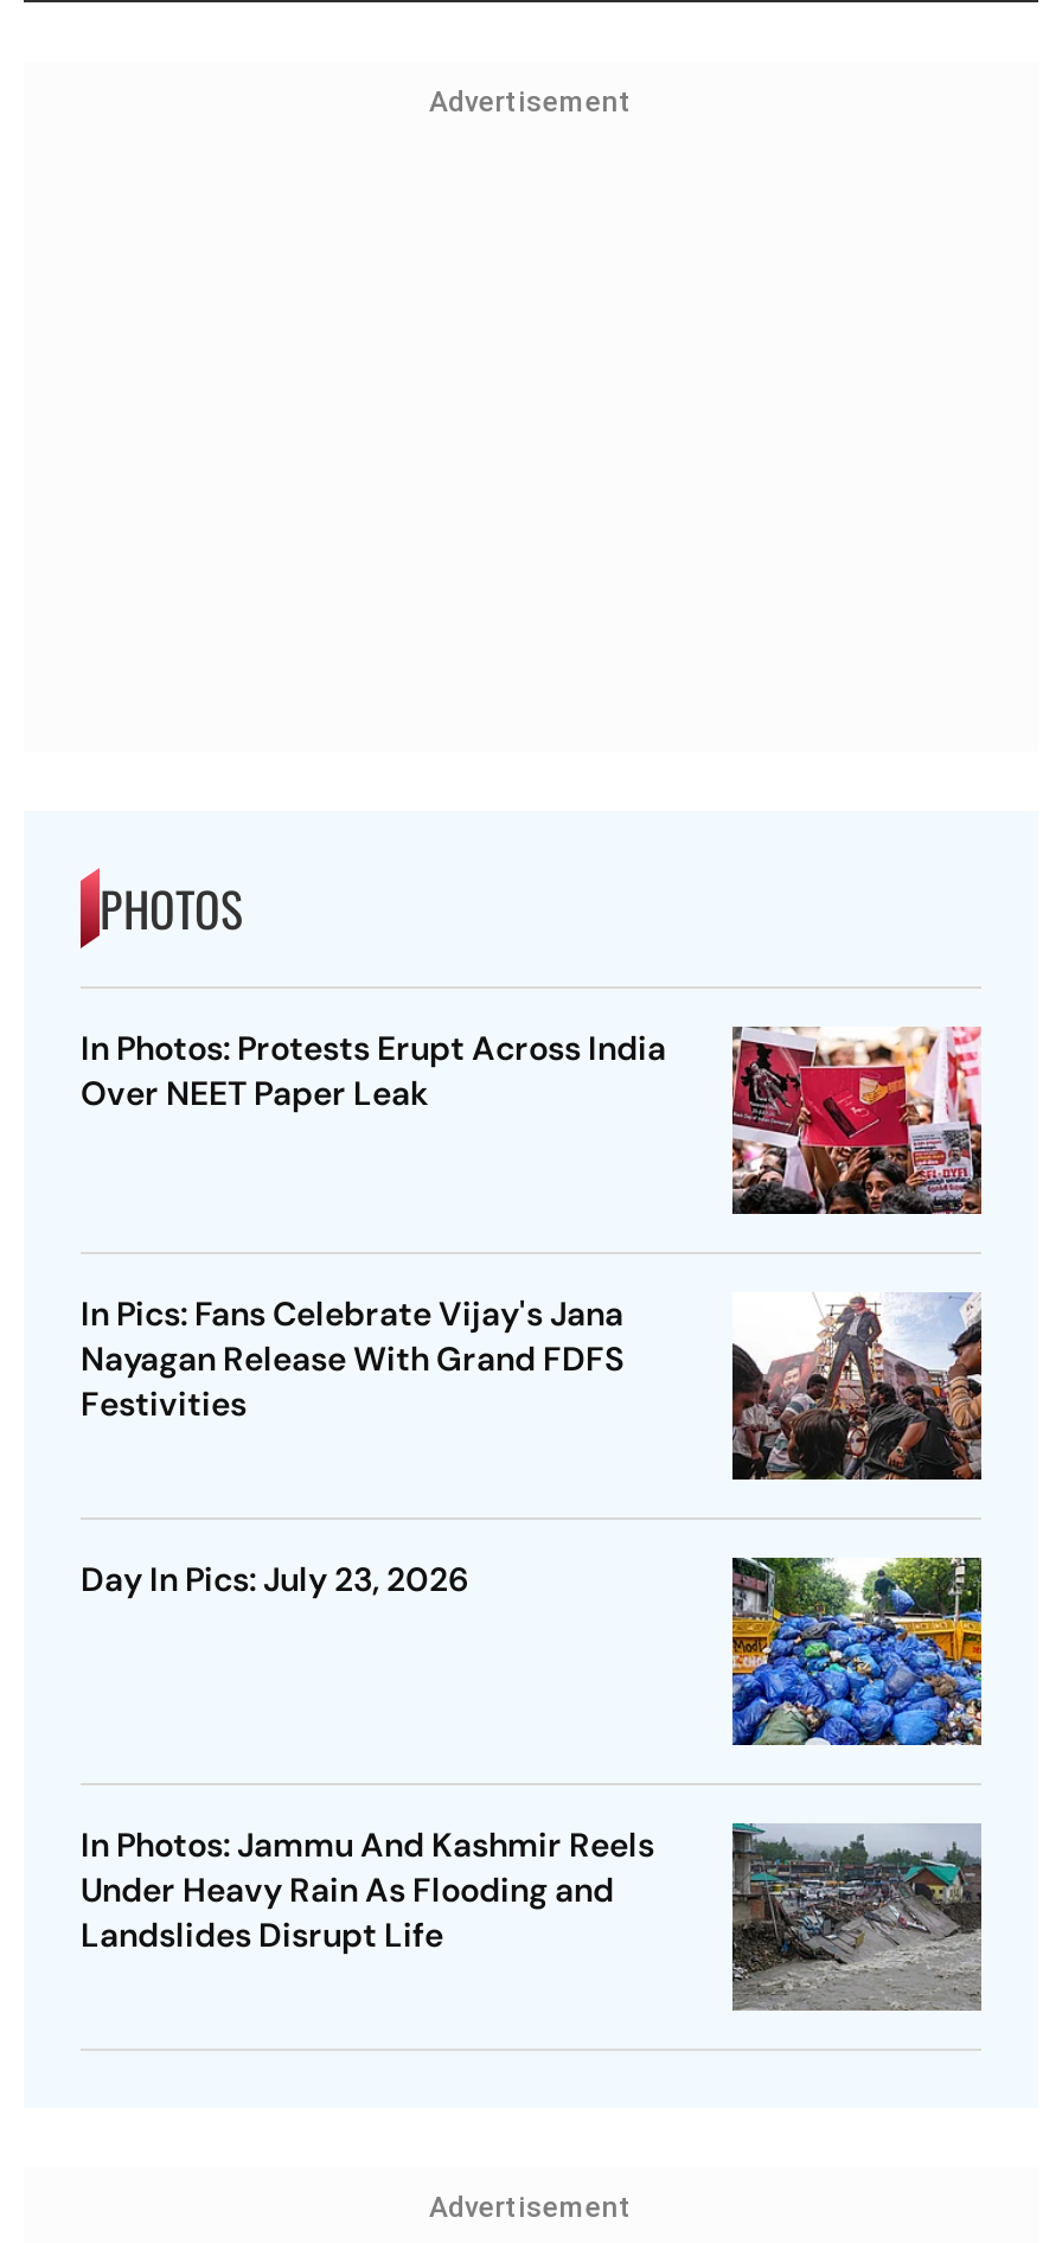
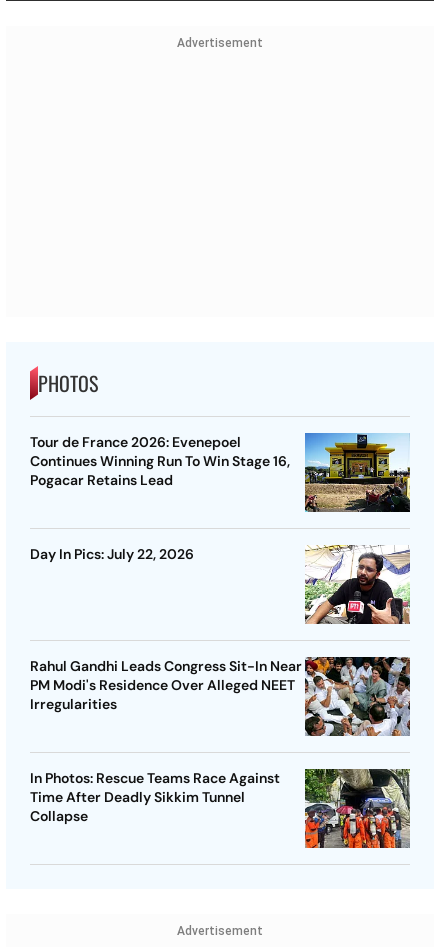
- [image]
- In Photos: Protests Erupt Across India
- Over NEET Paper Leak
+ [image]
+ Tour de France 2026: Evenepoel
+ Continues Winning Run To Win Stage 16,
+ Pogacar Retains Lead

- In Pics: Fans Celebrate Vijay's Jana
- Nayagan Release With Grand FDFS
- Festivities
+ Day In Pics: July 22, 2026

- [image]
+ [image]

- Day In Pics: July 23, 2026
+ Rahul Gandhi Leads Congress Sit-In Near
+ PM Modi's Residence Over Alleged NEET
+ Irregularities

- [image]
+ [image]

- [image]
- In Photos: Jammu And Kashmir Reels
- Under Heavy Rain As Flooding and
- Landslides Disrupt Life
+ [image]
+ In Photos: Rescue Teams Race Against
+ Time After Deadly Sikkim Tunnel
+ Collapse
